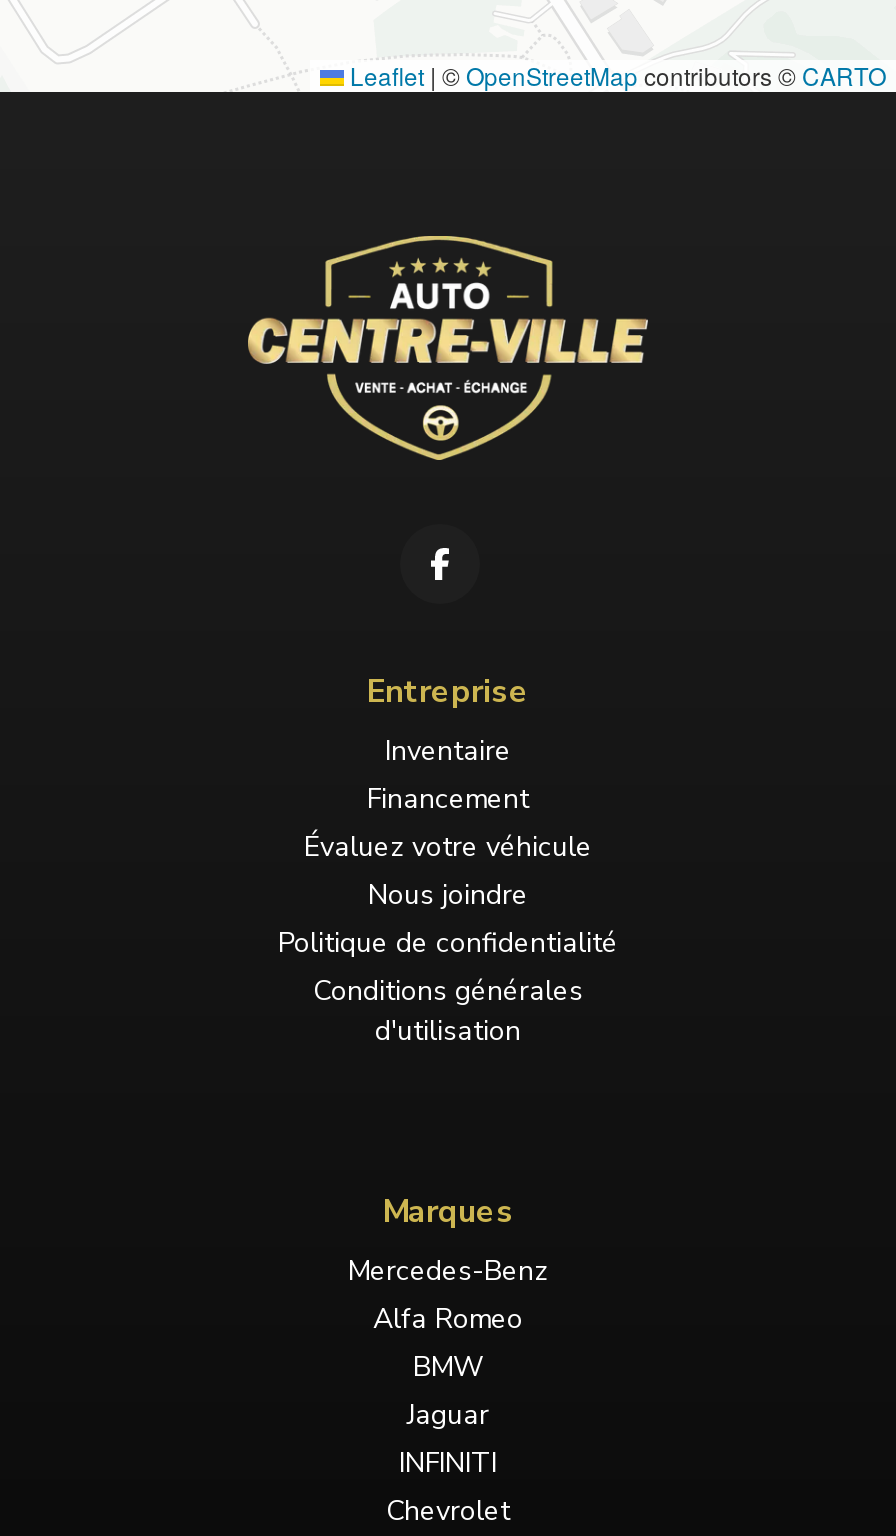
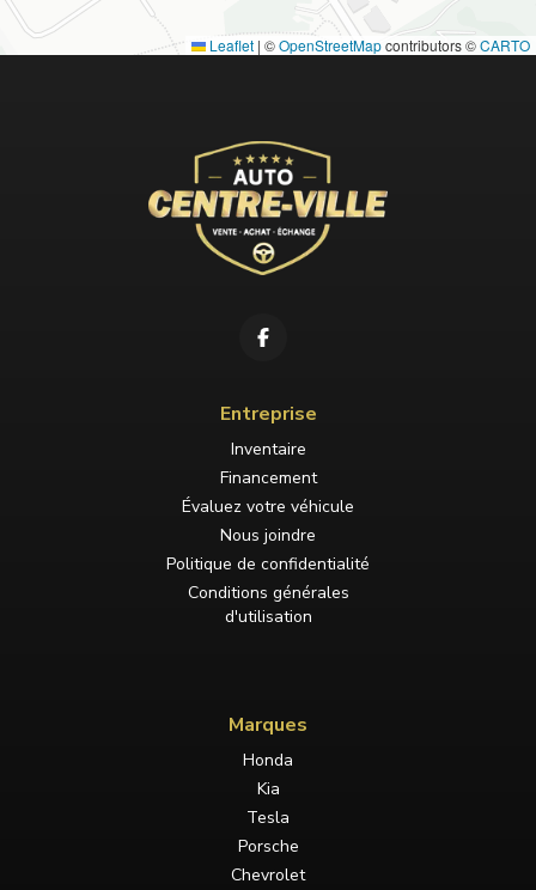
- Mercedes-Benz
- Alfa Romeo
- BMW
- Jaguar
- INFINITI
+ Honda
+ Kia
+ Tesla
+ Porsche
